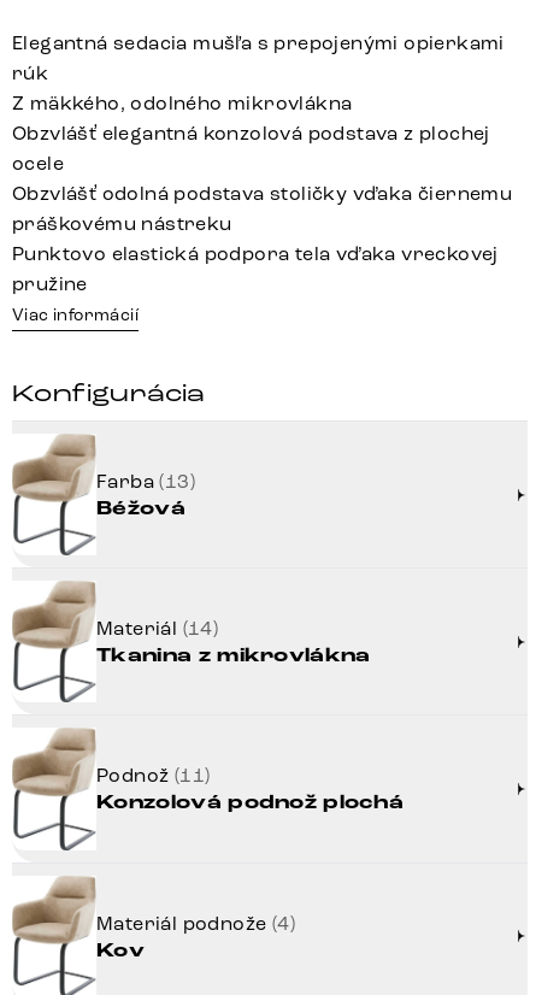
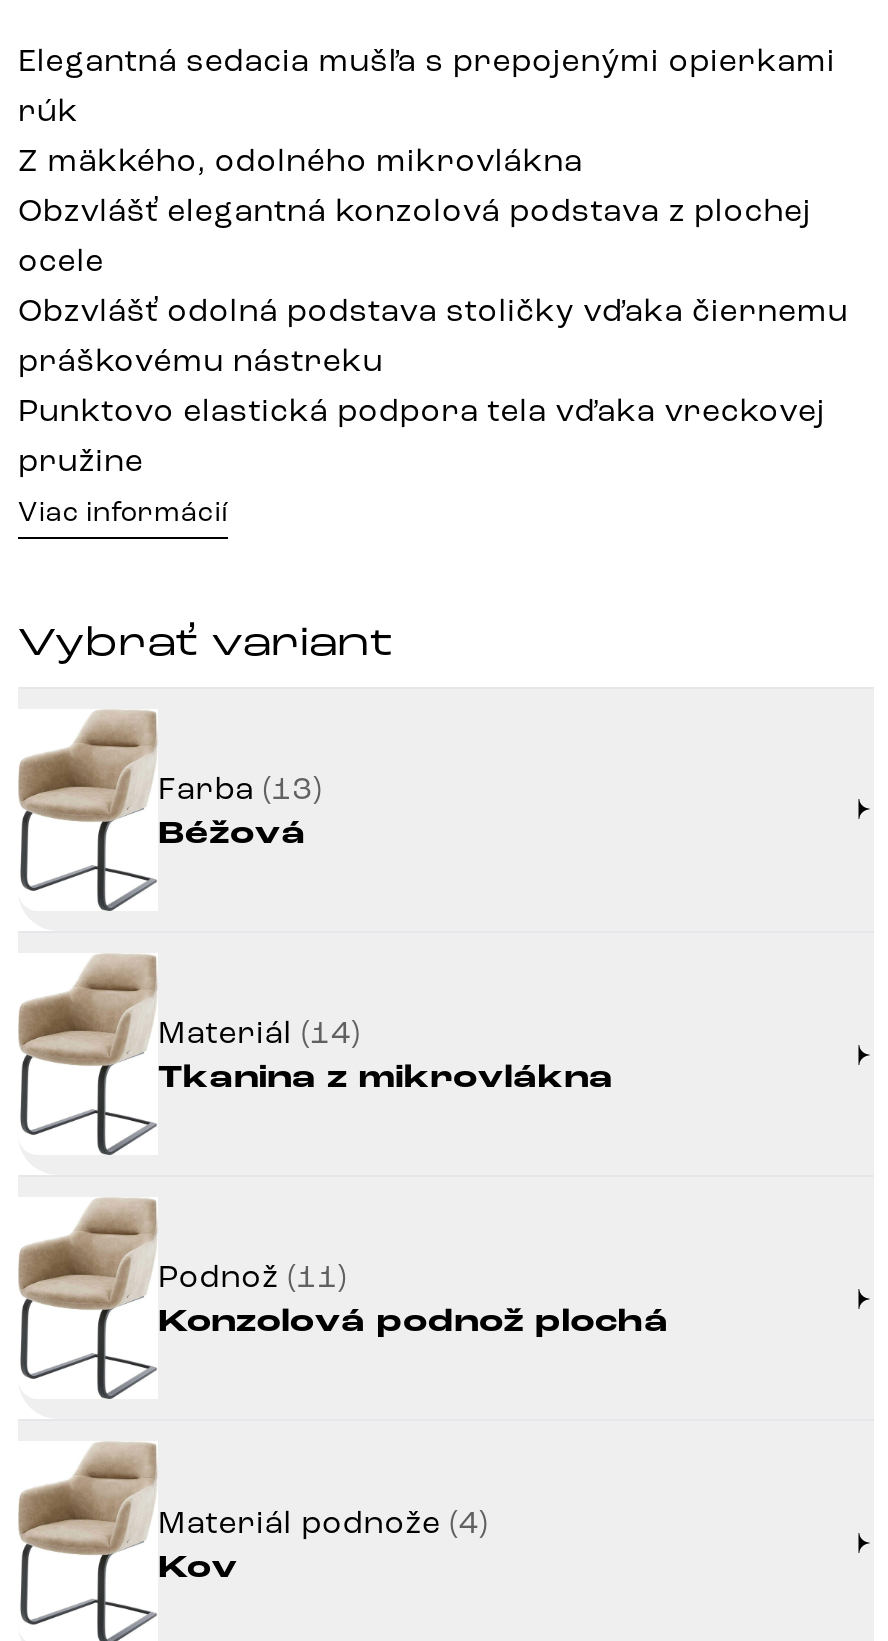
- Konfigurácia
+ Vybrať variant
